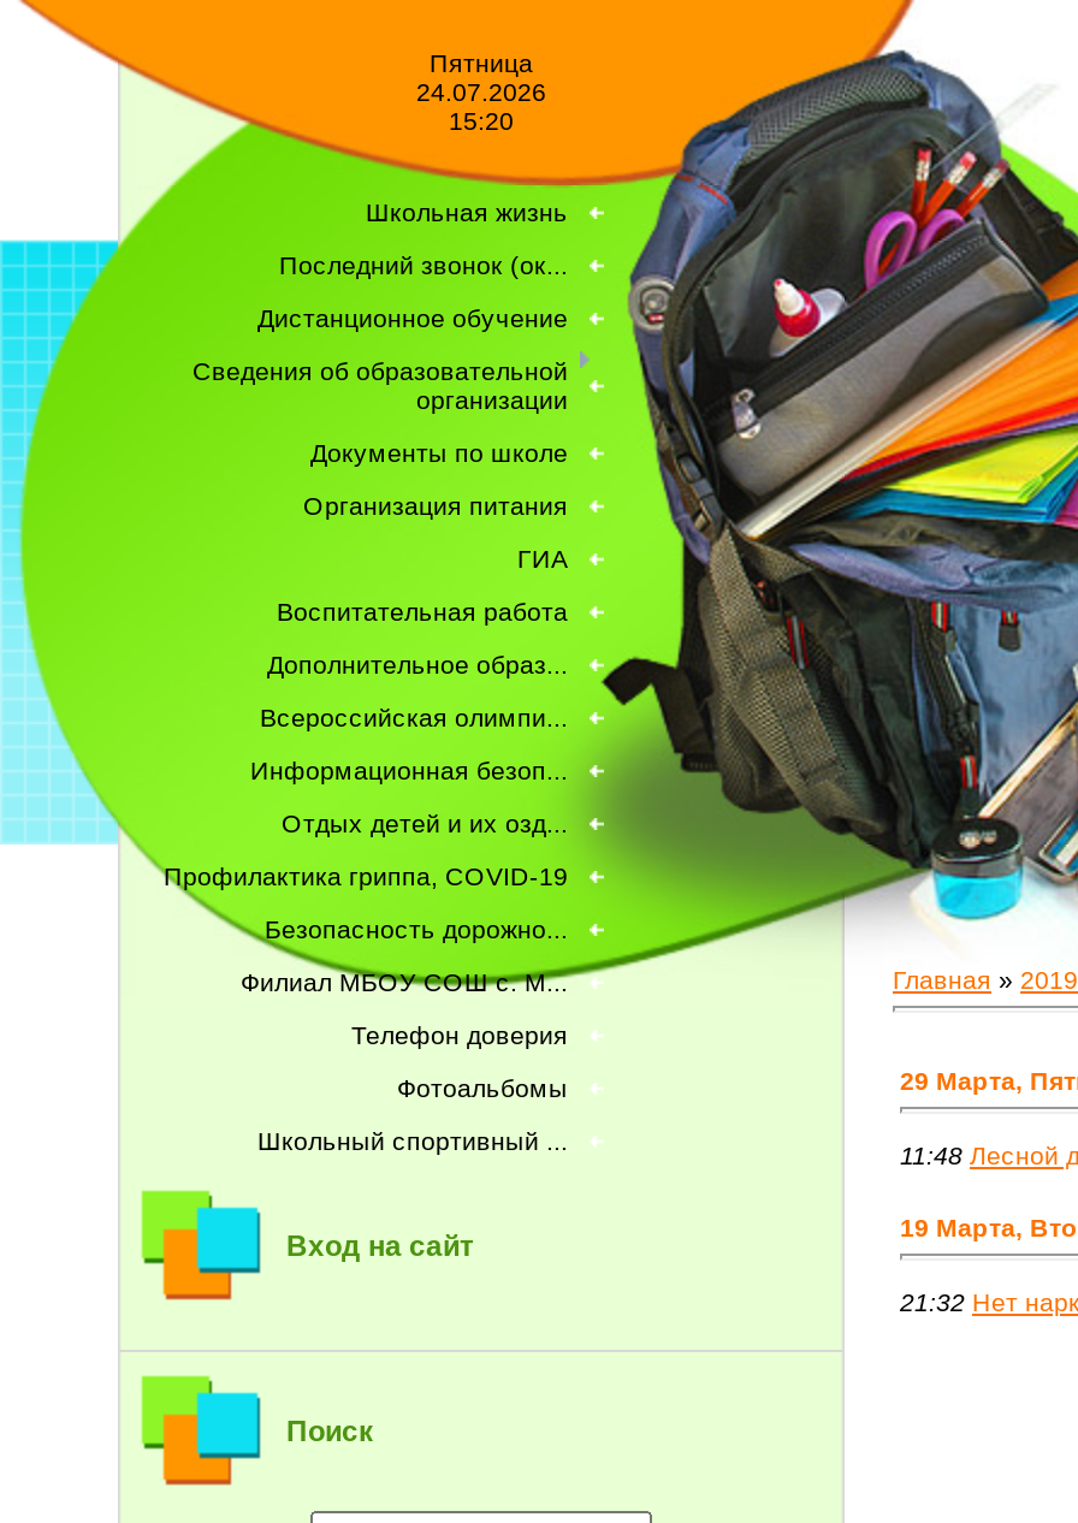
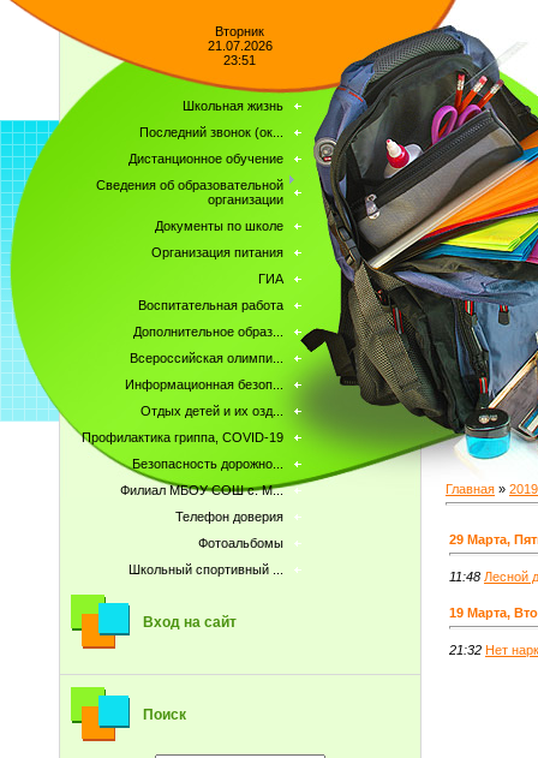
- Пятница
- 24.07.2026
- 15:20
+ Вторник
+ 21.07.2026
+ 23:51
